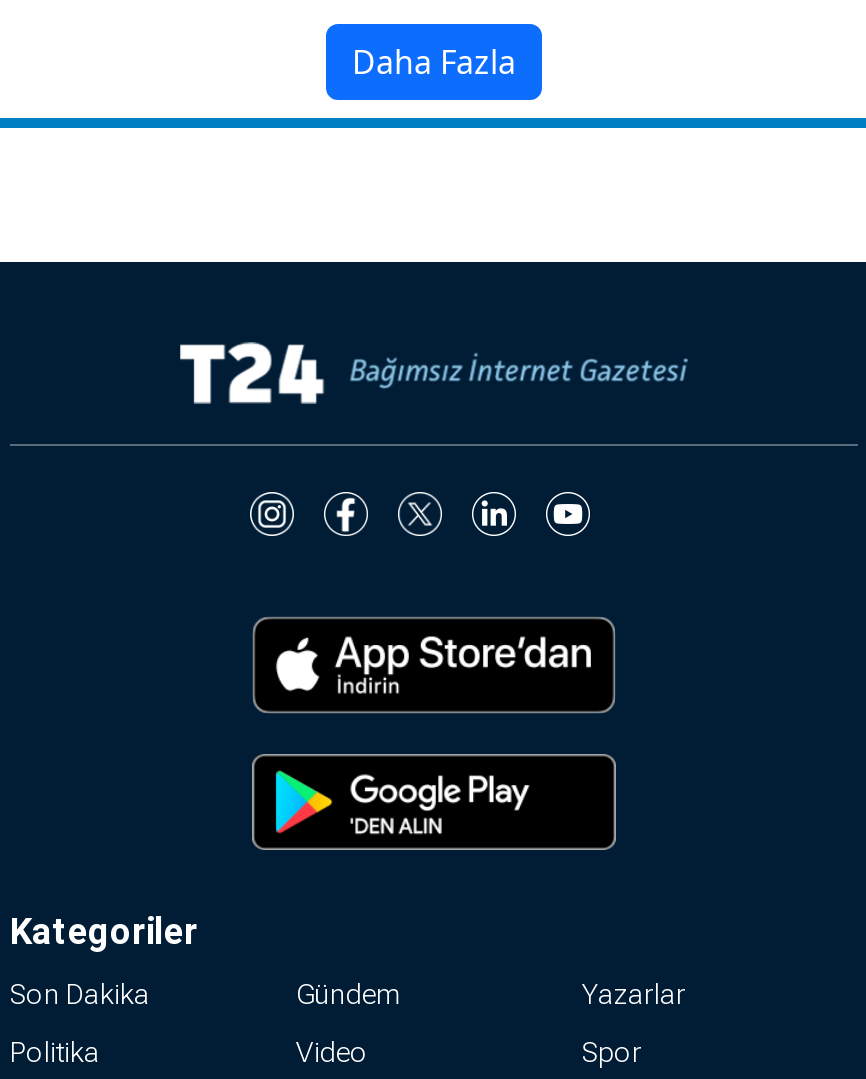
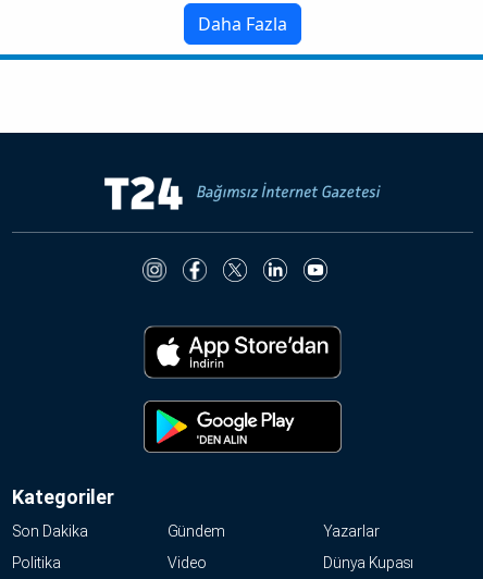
- Spor
+ Dünya Kupası
